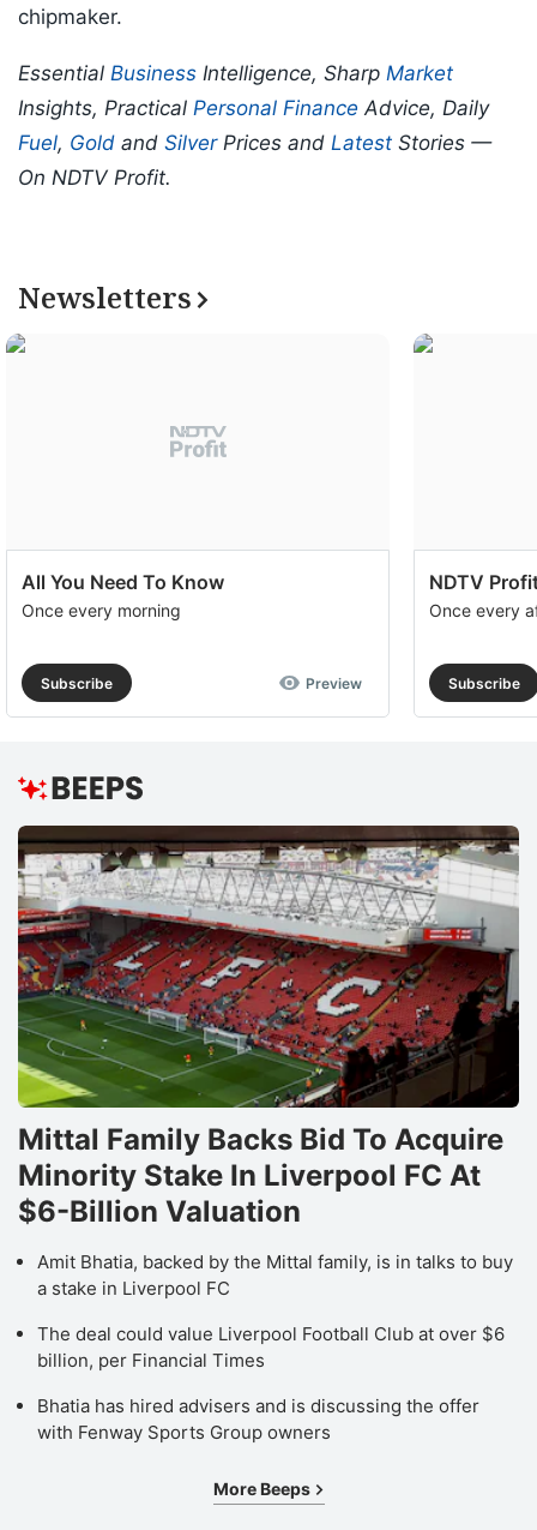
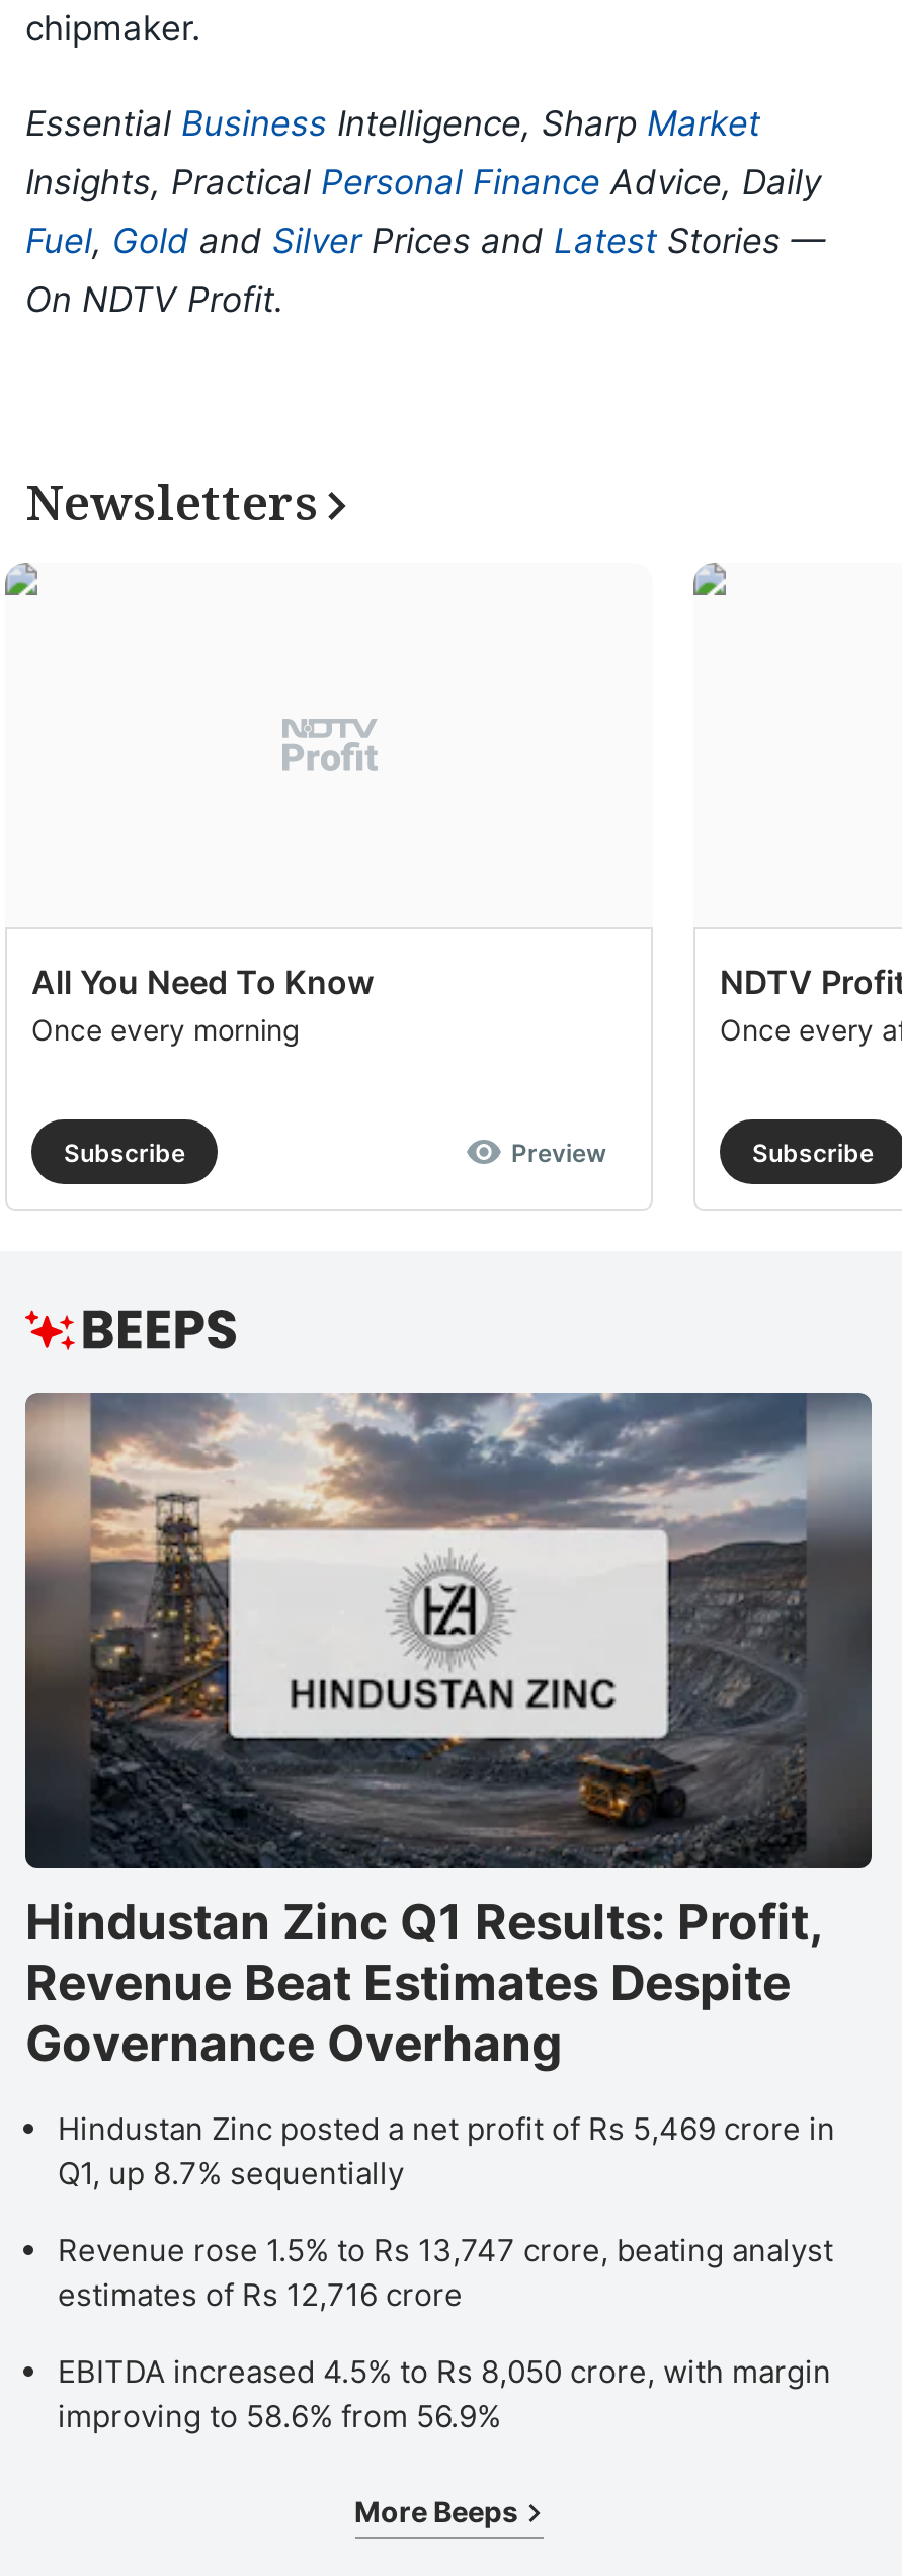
- [image]
- Mittal Family Backs Bid To Acquire
- Minority Stake In Liverpool FC At
- $6-Billion Valuation
+ [image]
+ Hindustan Zinc Q1 Results: Profit,
+ Revenue Beat Estimates Despite
+ Governance Overhang

- Amit Bhatia, backed by the Mittal family, is in talks to buy
- a stake in Liverpool FC
+ Hindustan Zinc posted a net profit of Rs 5,469 crore in
+ Q1, up 8.7% sequentially

- The deal could value Liverpool Football Club at over $6
- billion, per Financial Times
+ Revenue rose 1.5% to Rs 13,747 crore, beating analyst
+ estimates of Rs 12,716 crore

- Bhatia has hired advisers and is discussing the offer
- with Fenway Sports Group owners
+ EBITDA increased 4.5% to Rs 8,050 crore, with margin
+ improving to 58.6% from 56.9%
